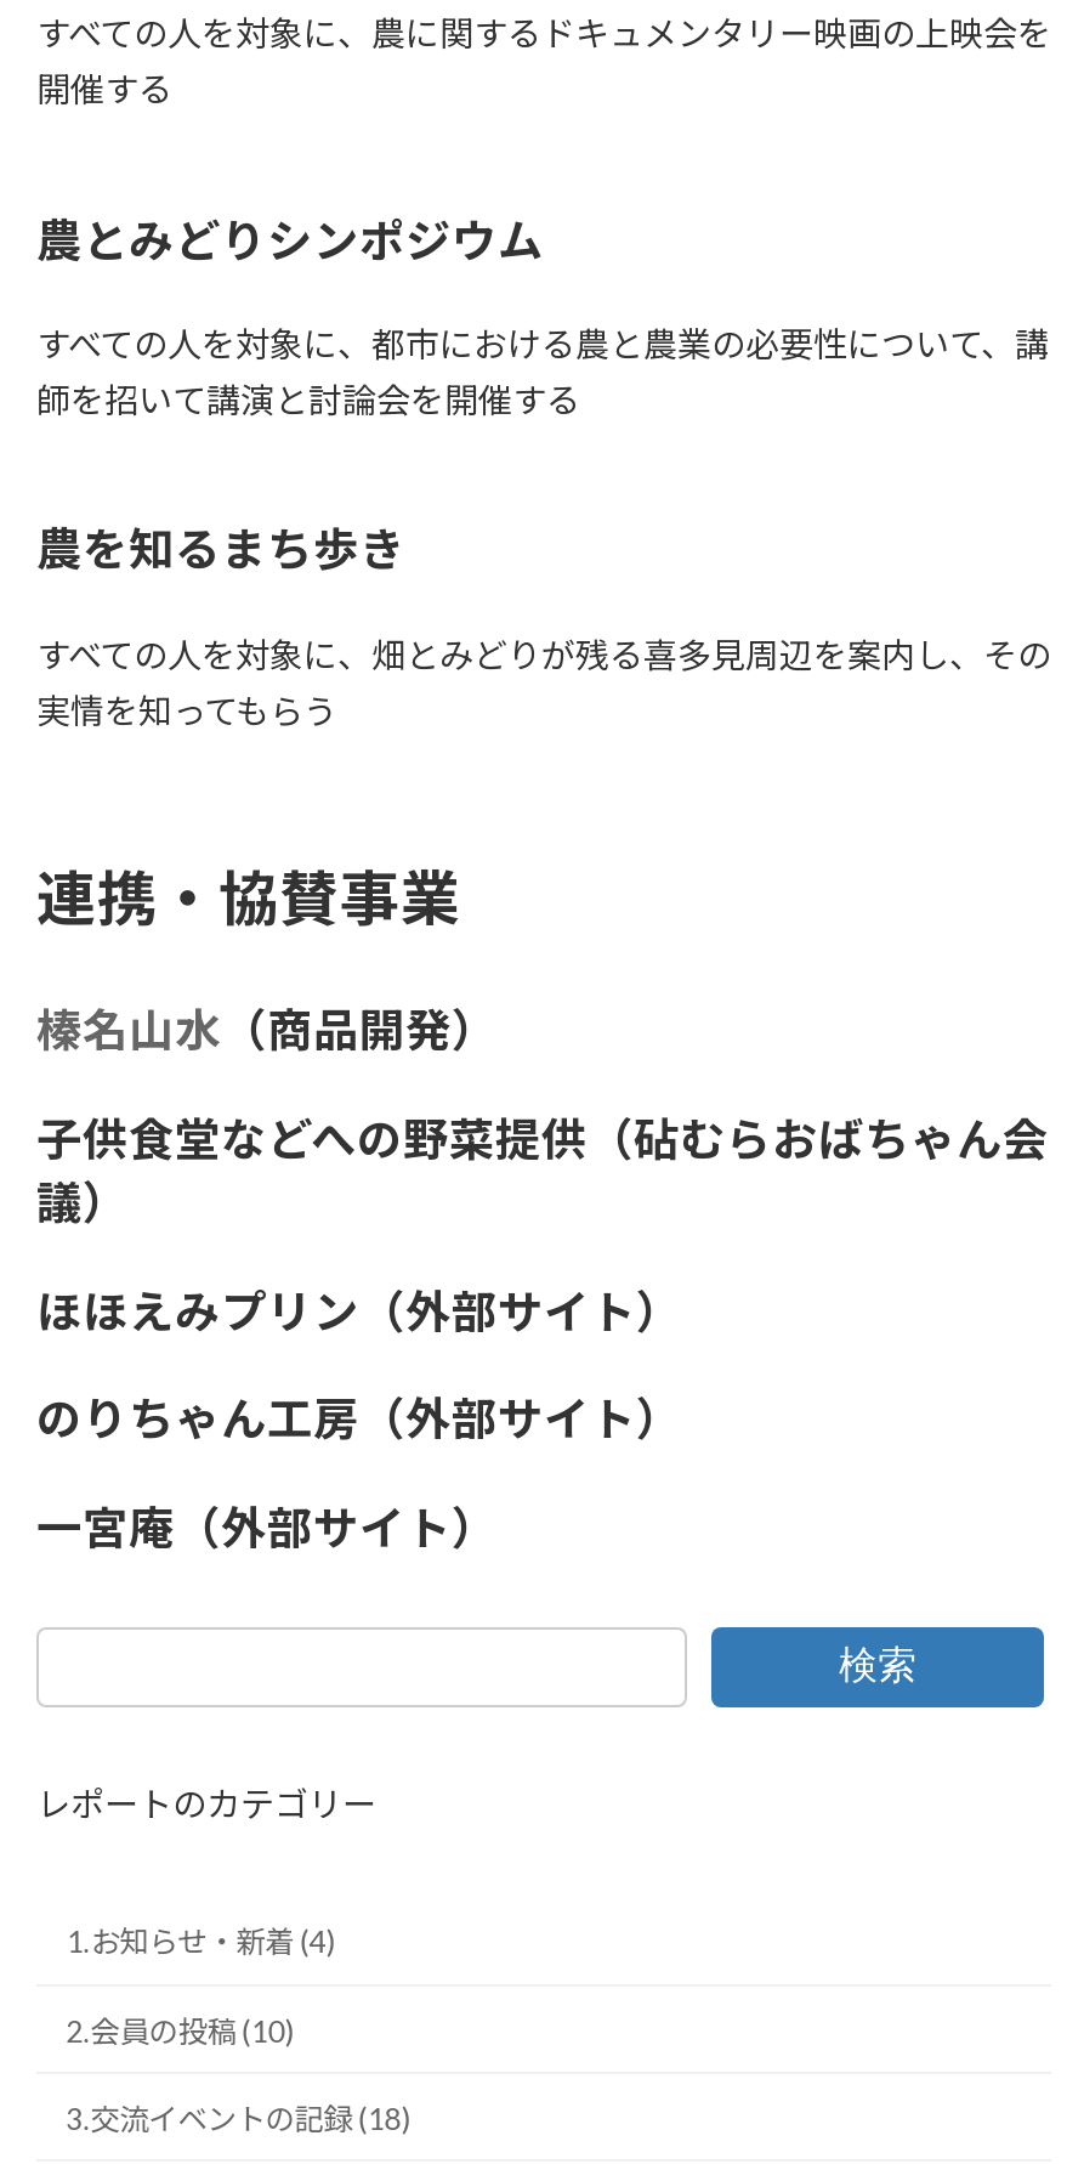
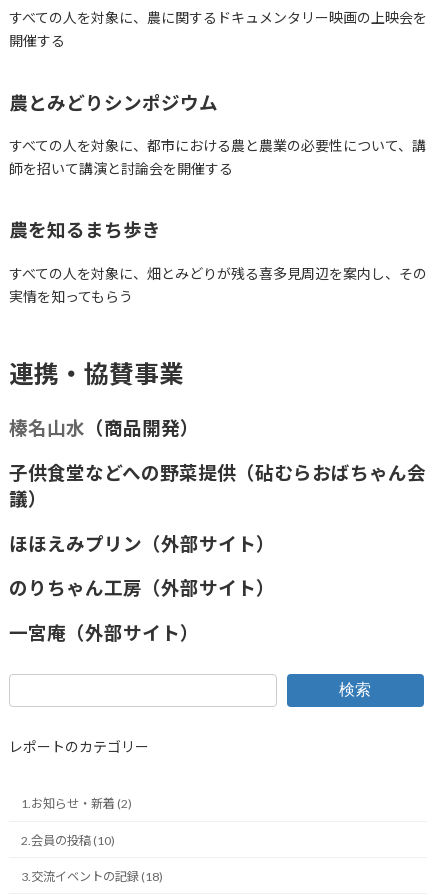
- 1.お知らせ・新着 (4)
+ 1.お知らせ・新着 (2)
